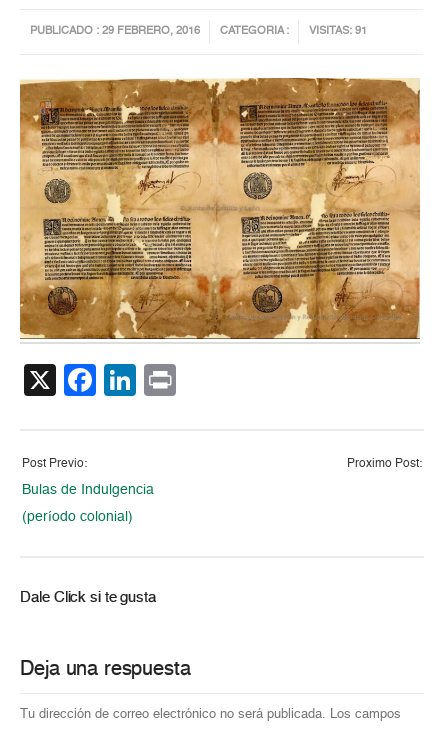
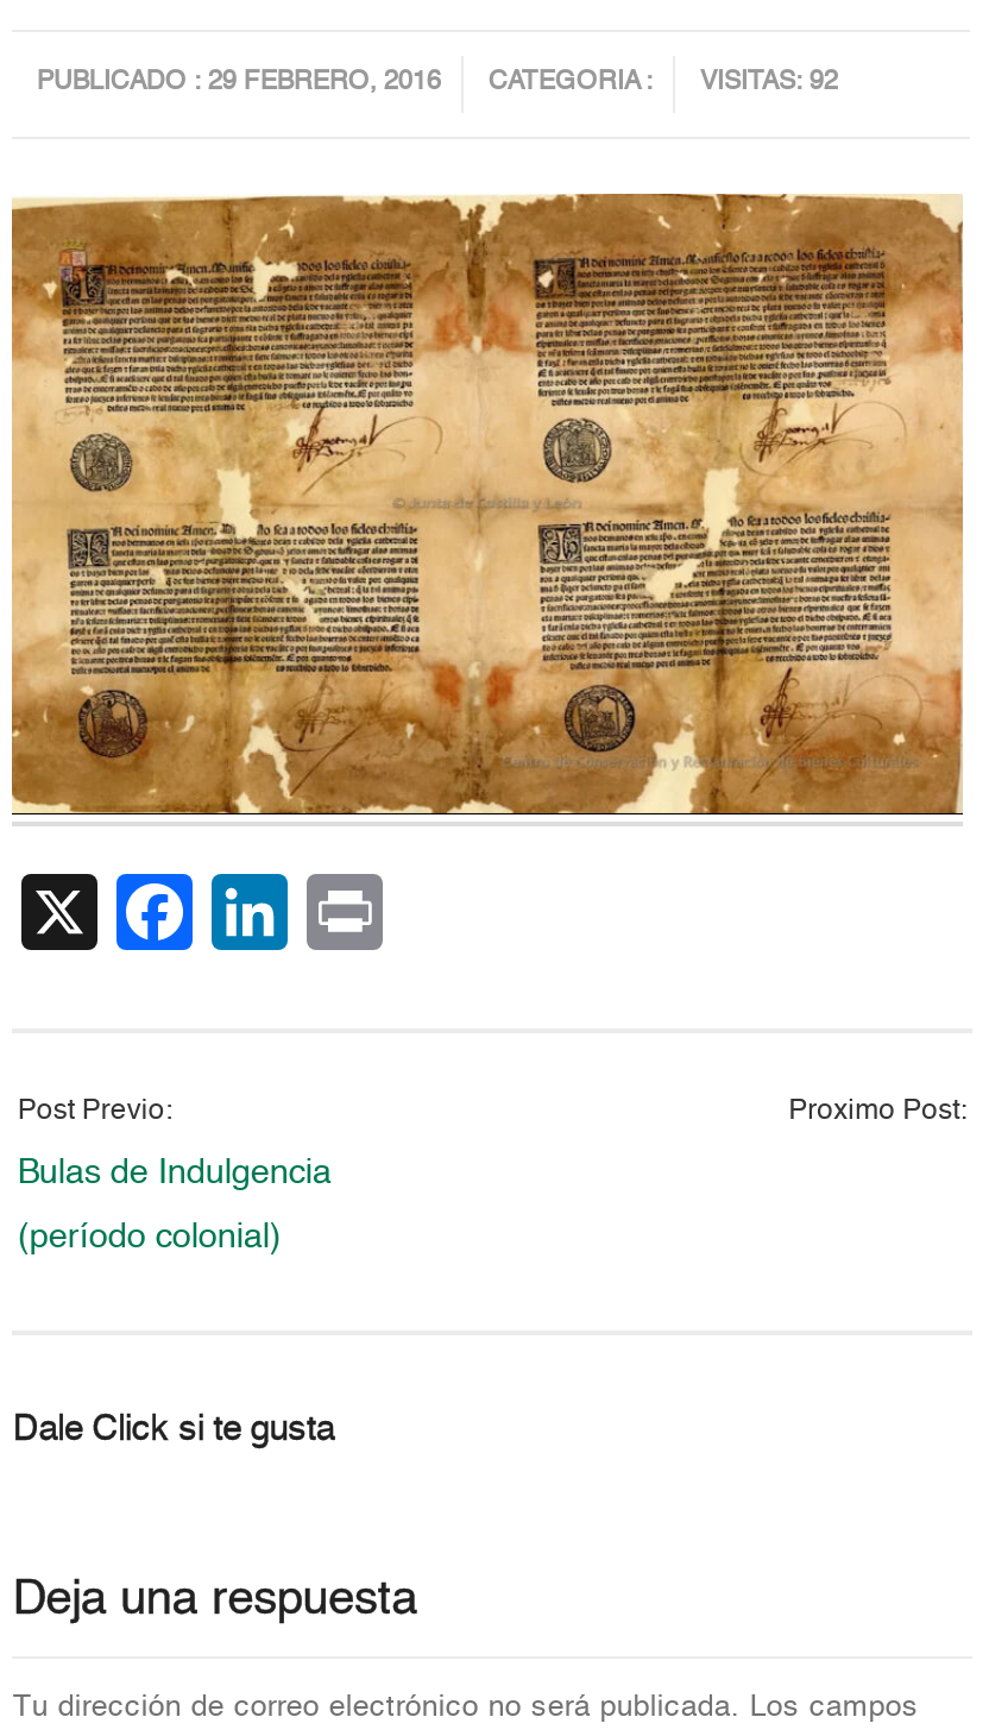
- PUBLICADO : 29 FEBRERO, 2016 CATEGORIA : VISITAS: 91
+ PUBLICADO : 29 FEBRERO, 2016 CATEGORIA : VISITAS: 92
